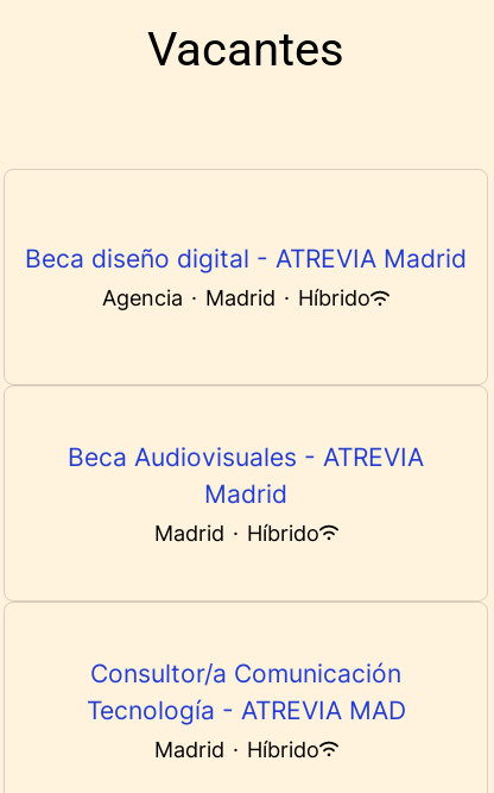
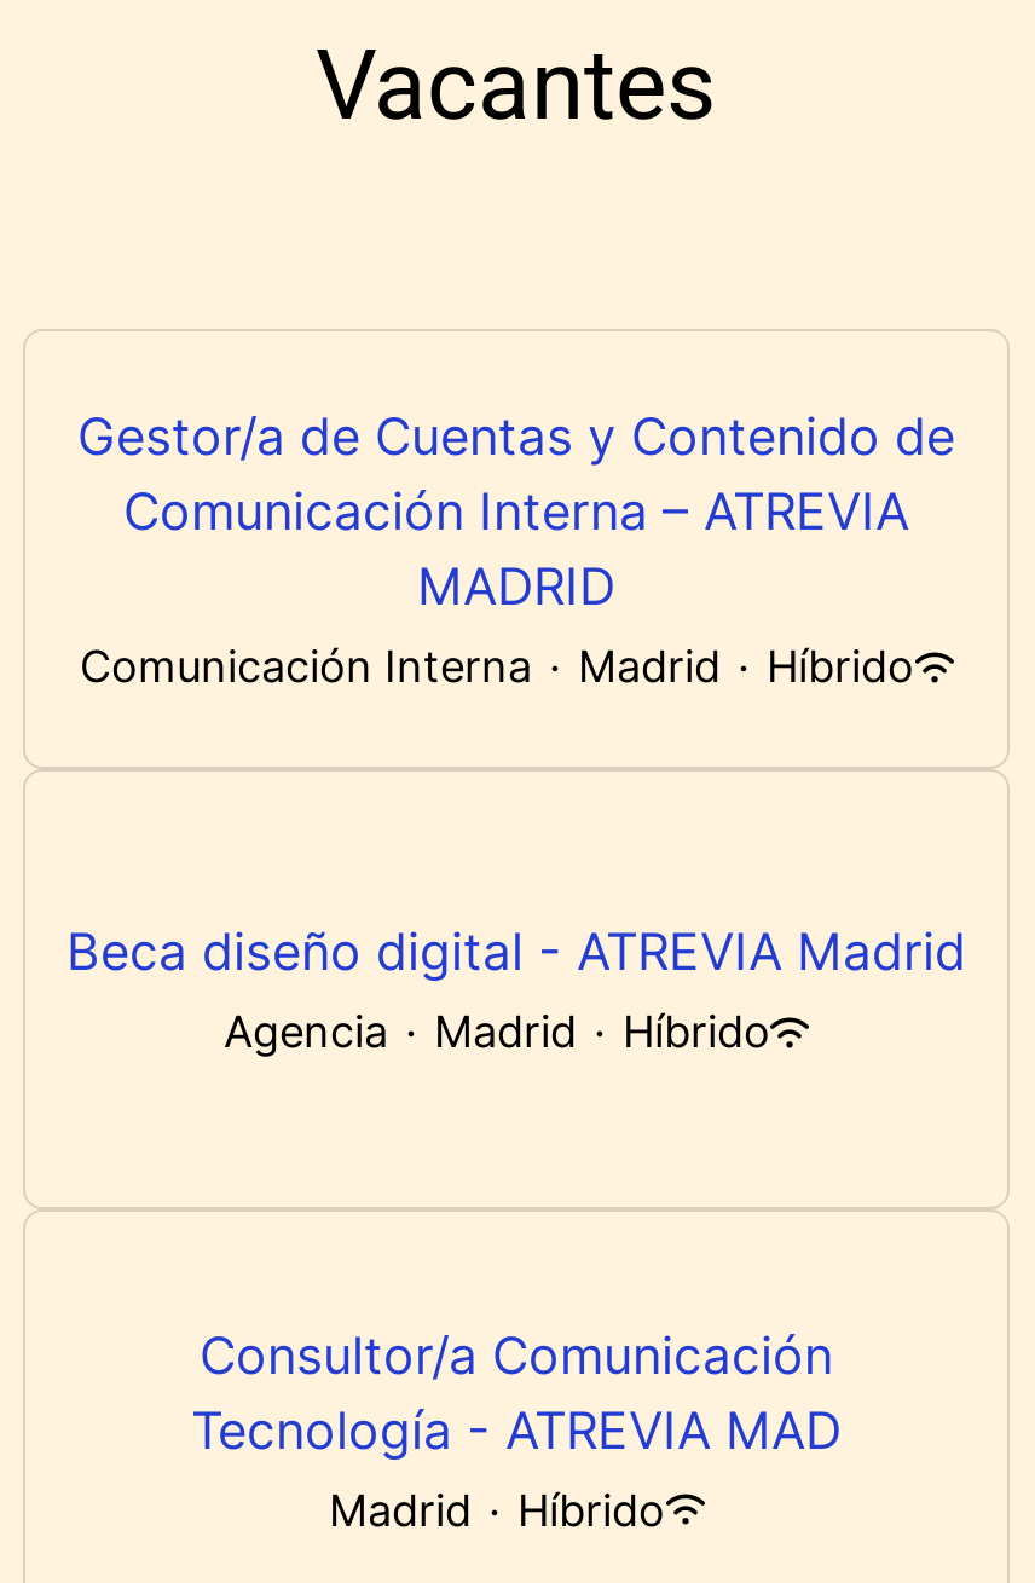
+ Gestor/a de Cuentas y Contenido de
+ Comunicación Interna – ATREVIA
+ MADRID
+ Comunicación Interna · Madrid · Híbrido

moved down: Beca diseño digital - ATREVIA Madrid | Agencia · Madrid · Híbrido

- Beca Audiovisuales - ATREVIA
- Madrid
- Madrid · Híbrido
